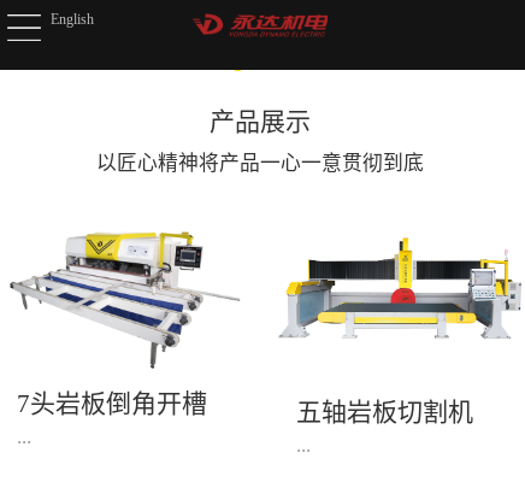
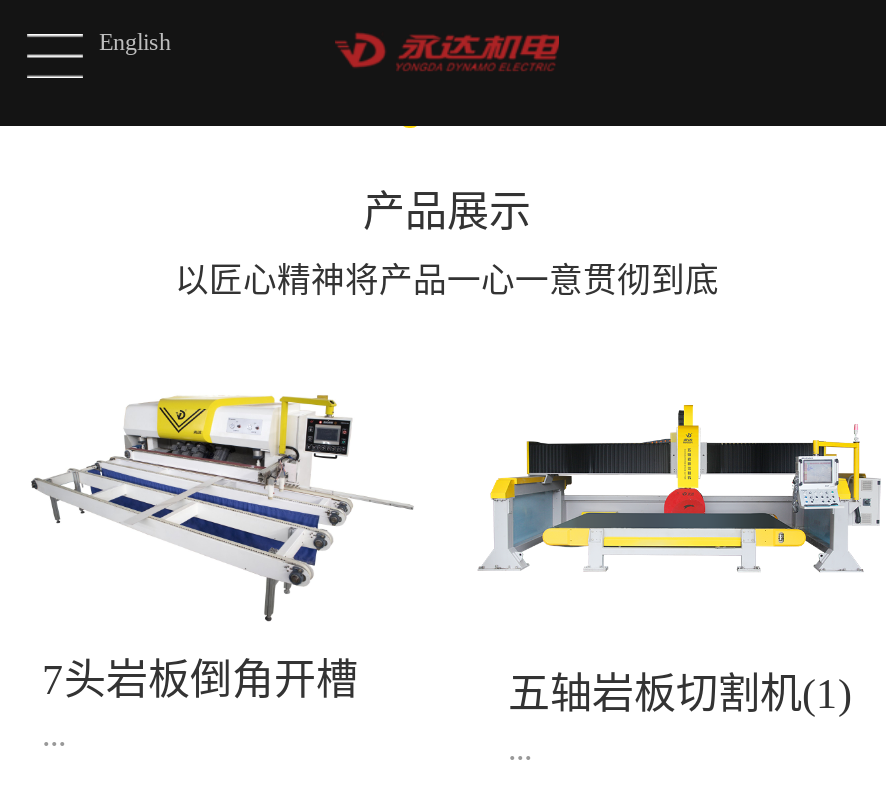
- 五轴岩板切割机
+ 五轴岩板切割机(1)
